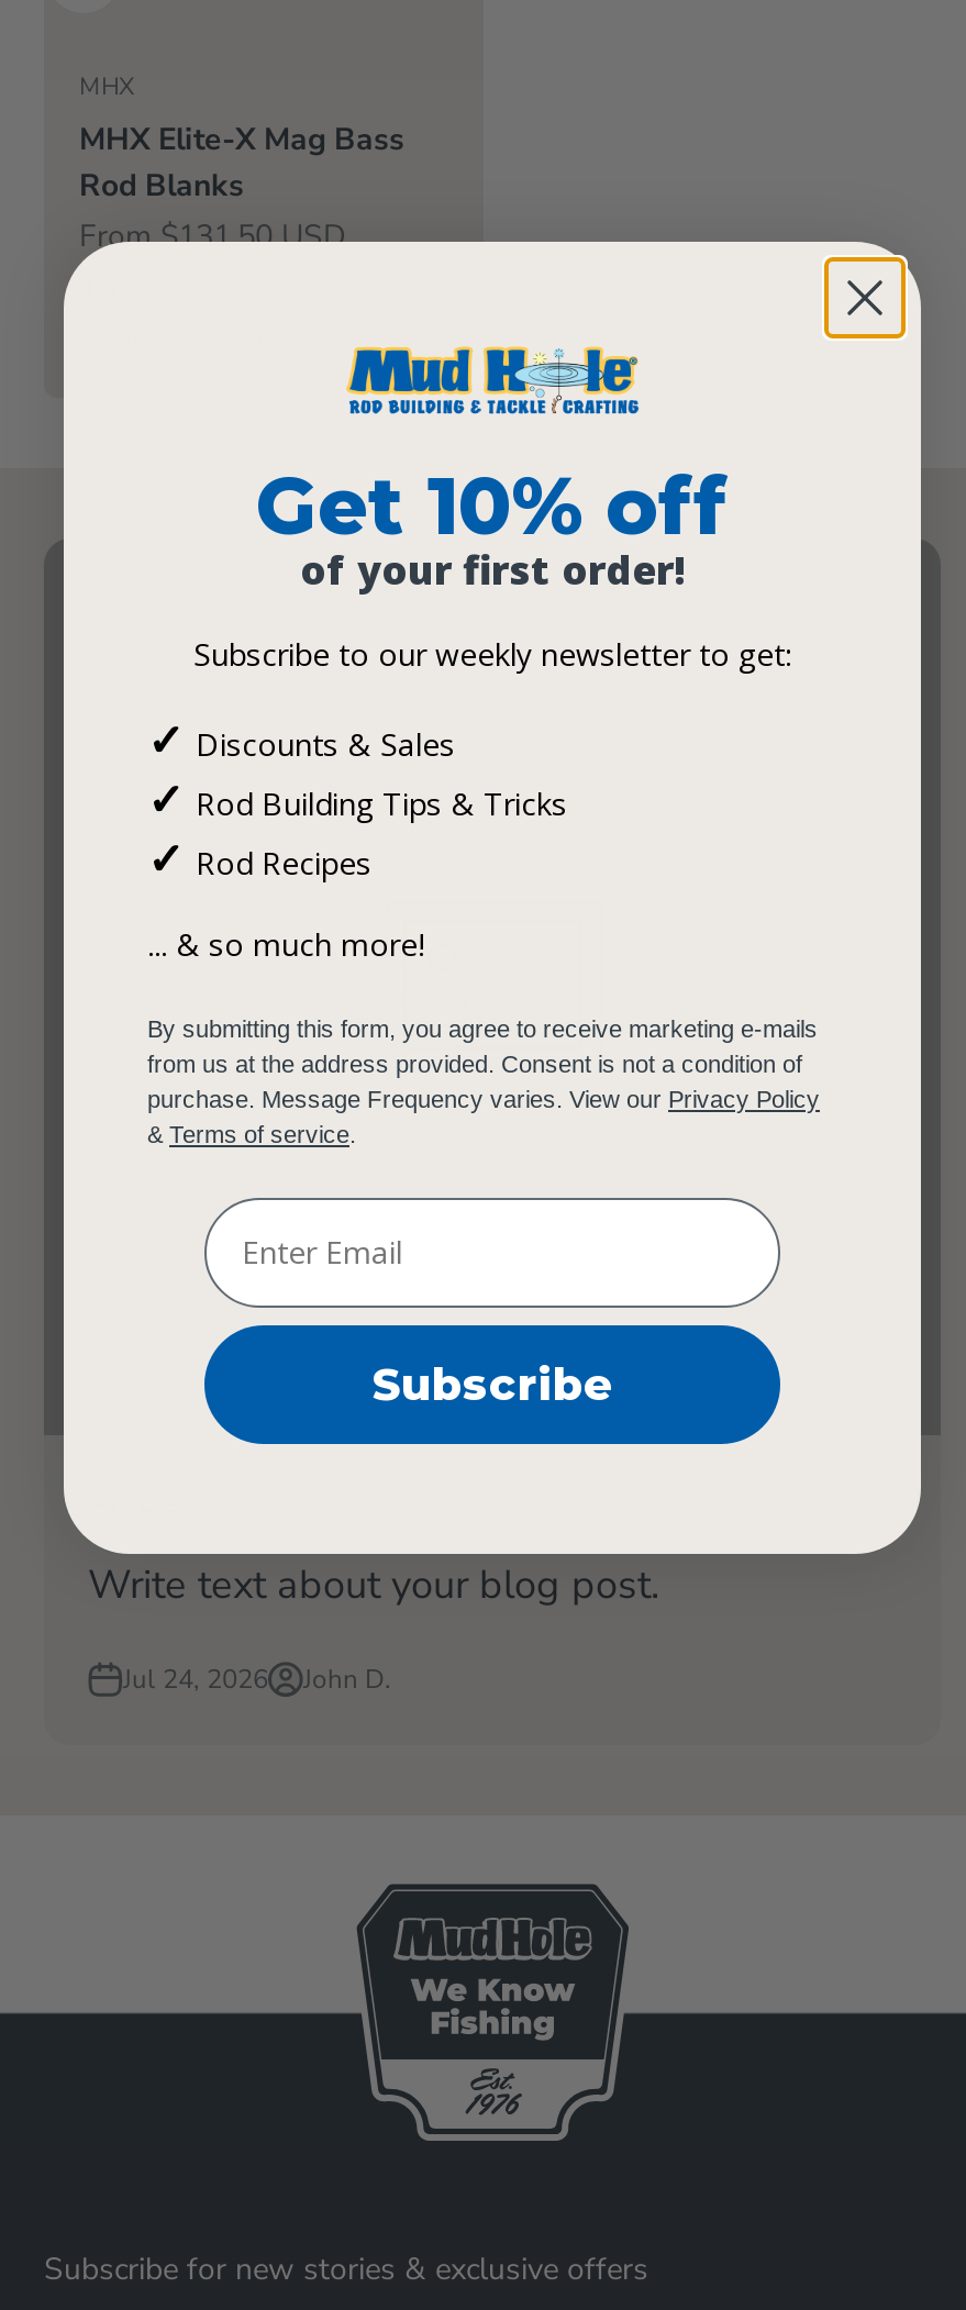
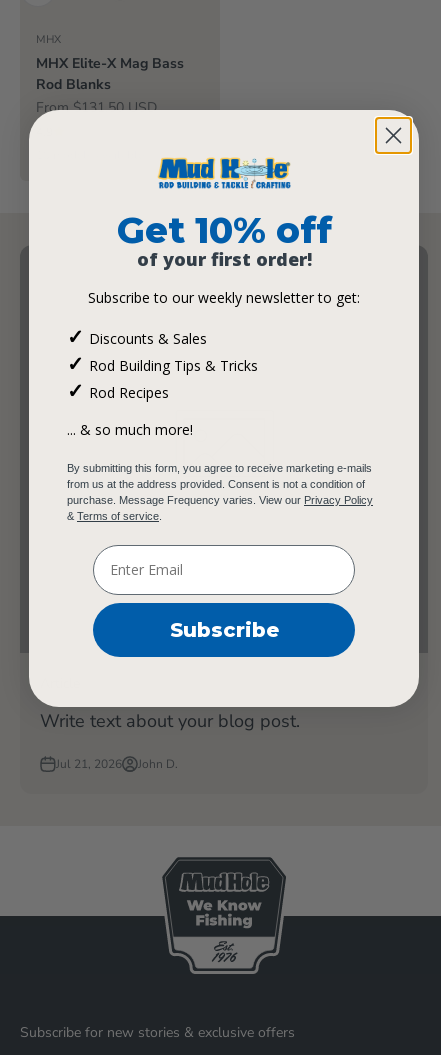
- Jul 24, 2026 John D.
+ Jul 21, 2026 John D.
